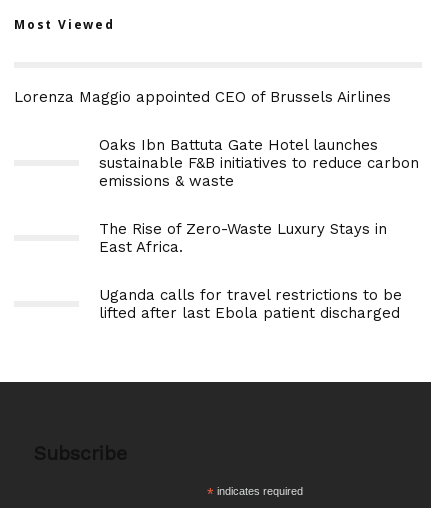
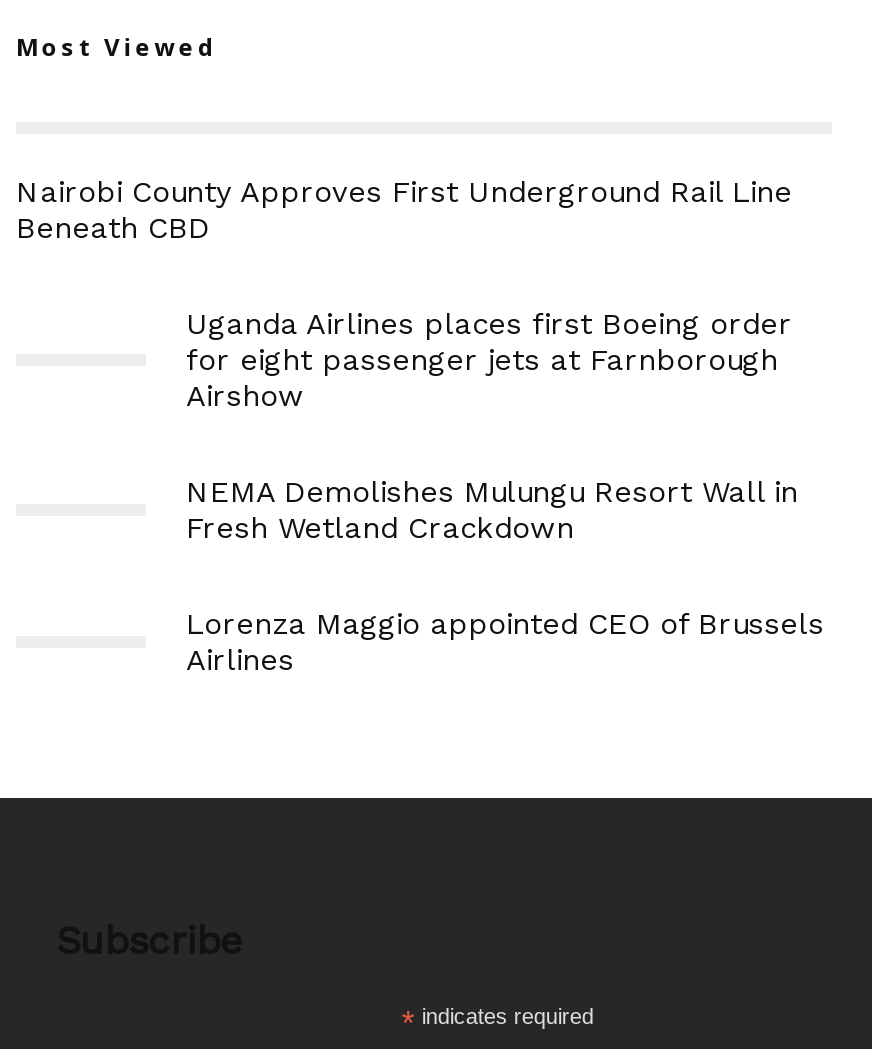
- Lorenza Maggio appointed CEO of Brussels Airlines
+ Nairobi County Approves First Underground Rail Line
+ Beneath CBD

- Oaks Ibn Battuta Gate Hotel launches
- sustainable F&B initiatives to reduce carbon
- emissions & waste
+ Uganda Airlines places first Boeing order
+ for eight passenger jets at Farnborough
+ Airshow

- The Rise of Zero-Waste Luxury Stays in
- East Africa.
+ NEMA Demolishes Mulungu Resort Wall in
+ Fresh Wetland Crackdown

- Uganda calls for travel restrictions to be
- lifted after last Ebola patient discharged
+ Lorenza Maggio appointed CEO of Brussels
+ Airlines
